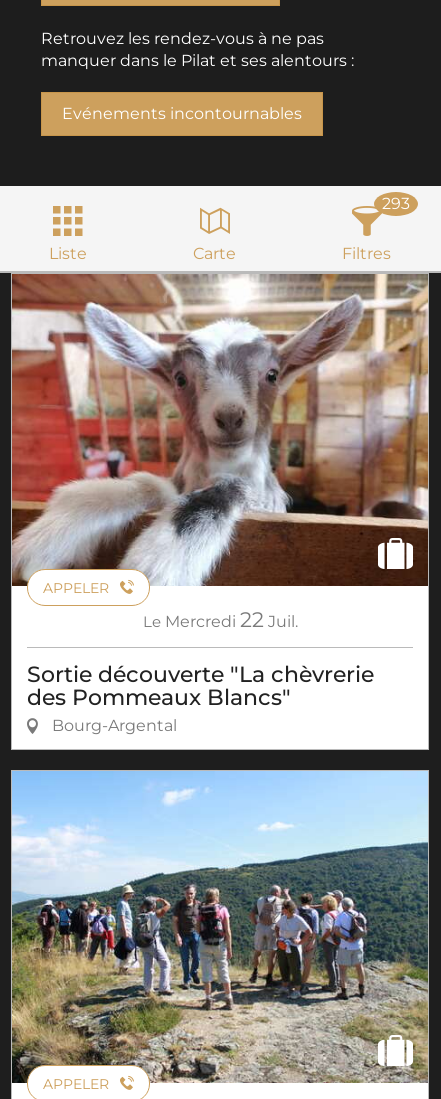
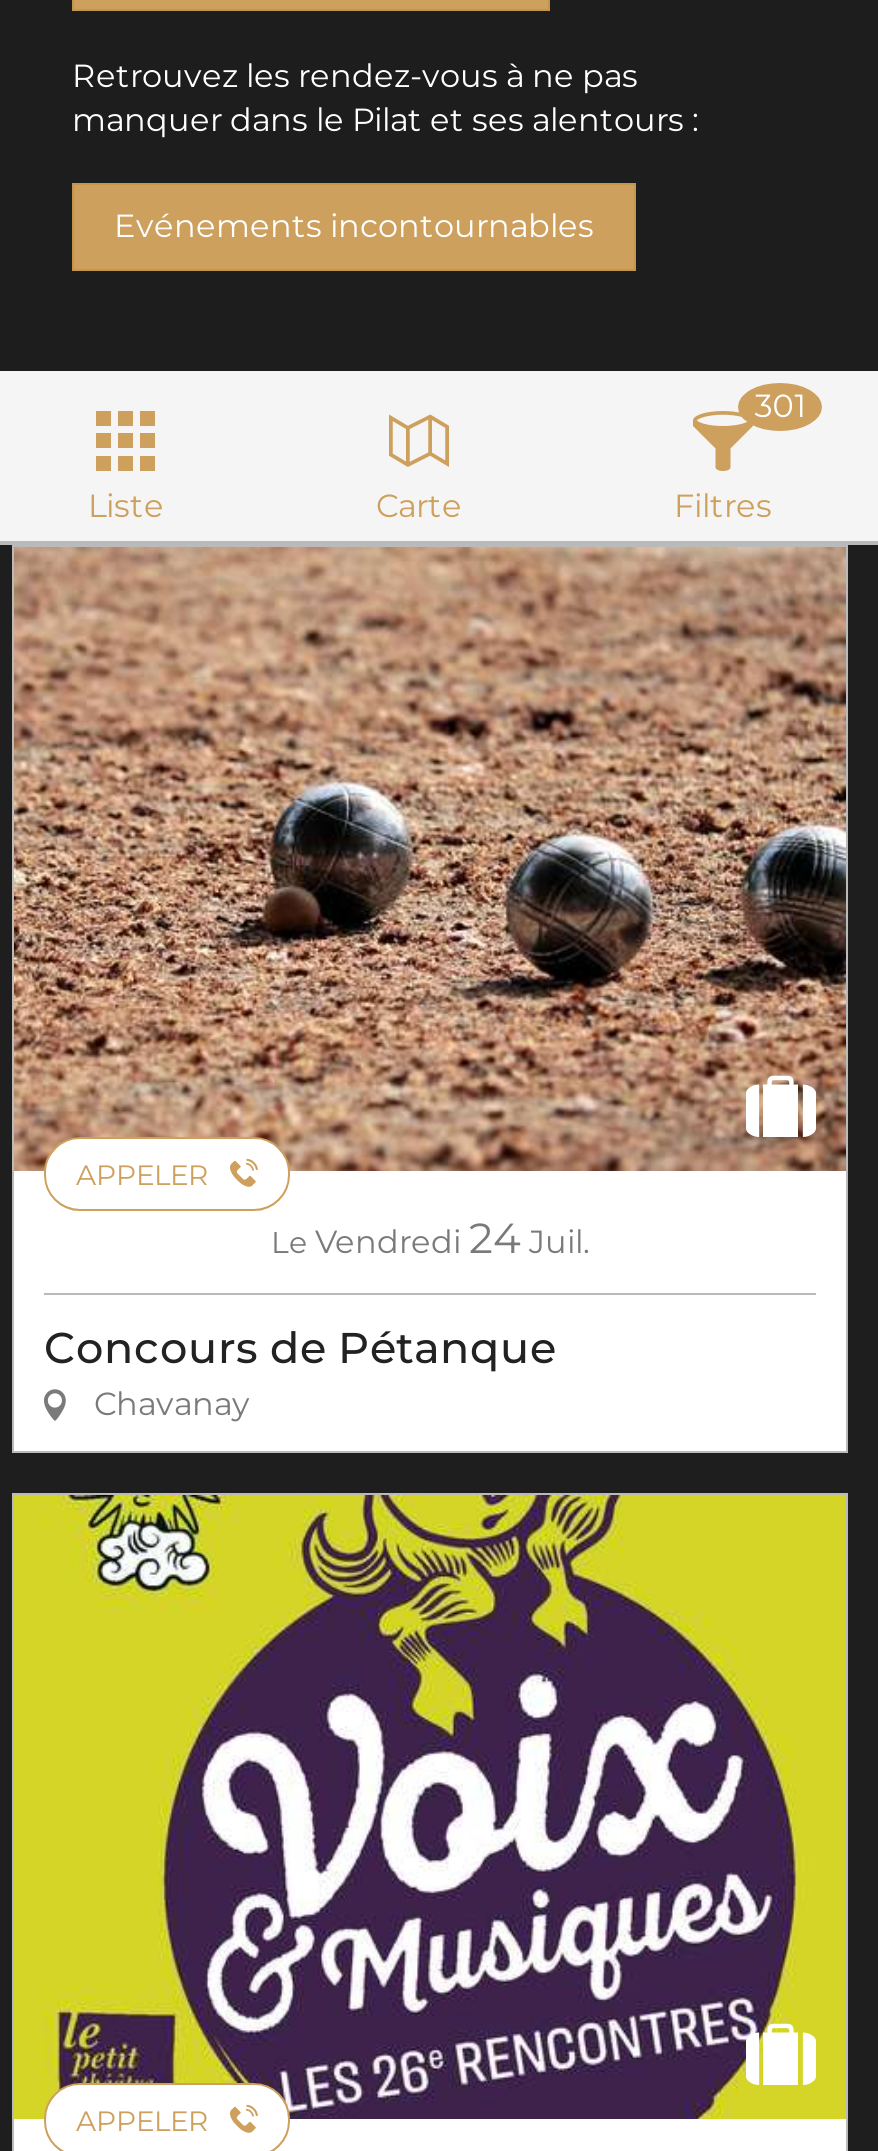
- 293
+ 301

- [image]
- Le Mercredi 22 Juil.
+ [image]
+ Le Vendredi 24 Juil.

- Sortie découverte "La chèvrerie
- des Pommeaux Blancs"
- Bourg-Argental
+ Concours de Pétanque
+ Chavanay

- [image]
+ [image]
